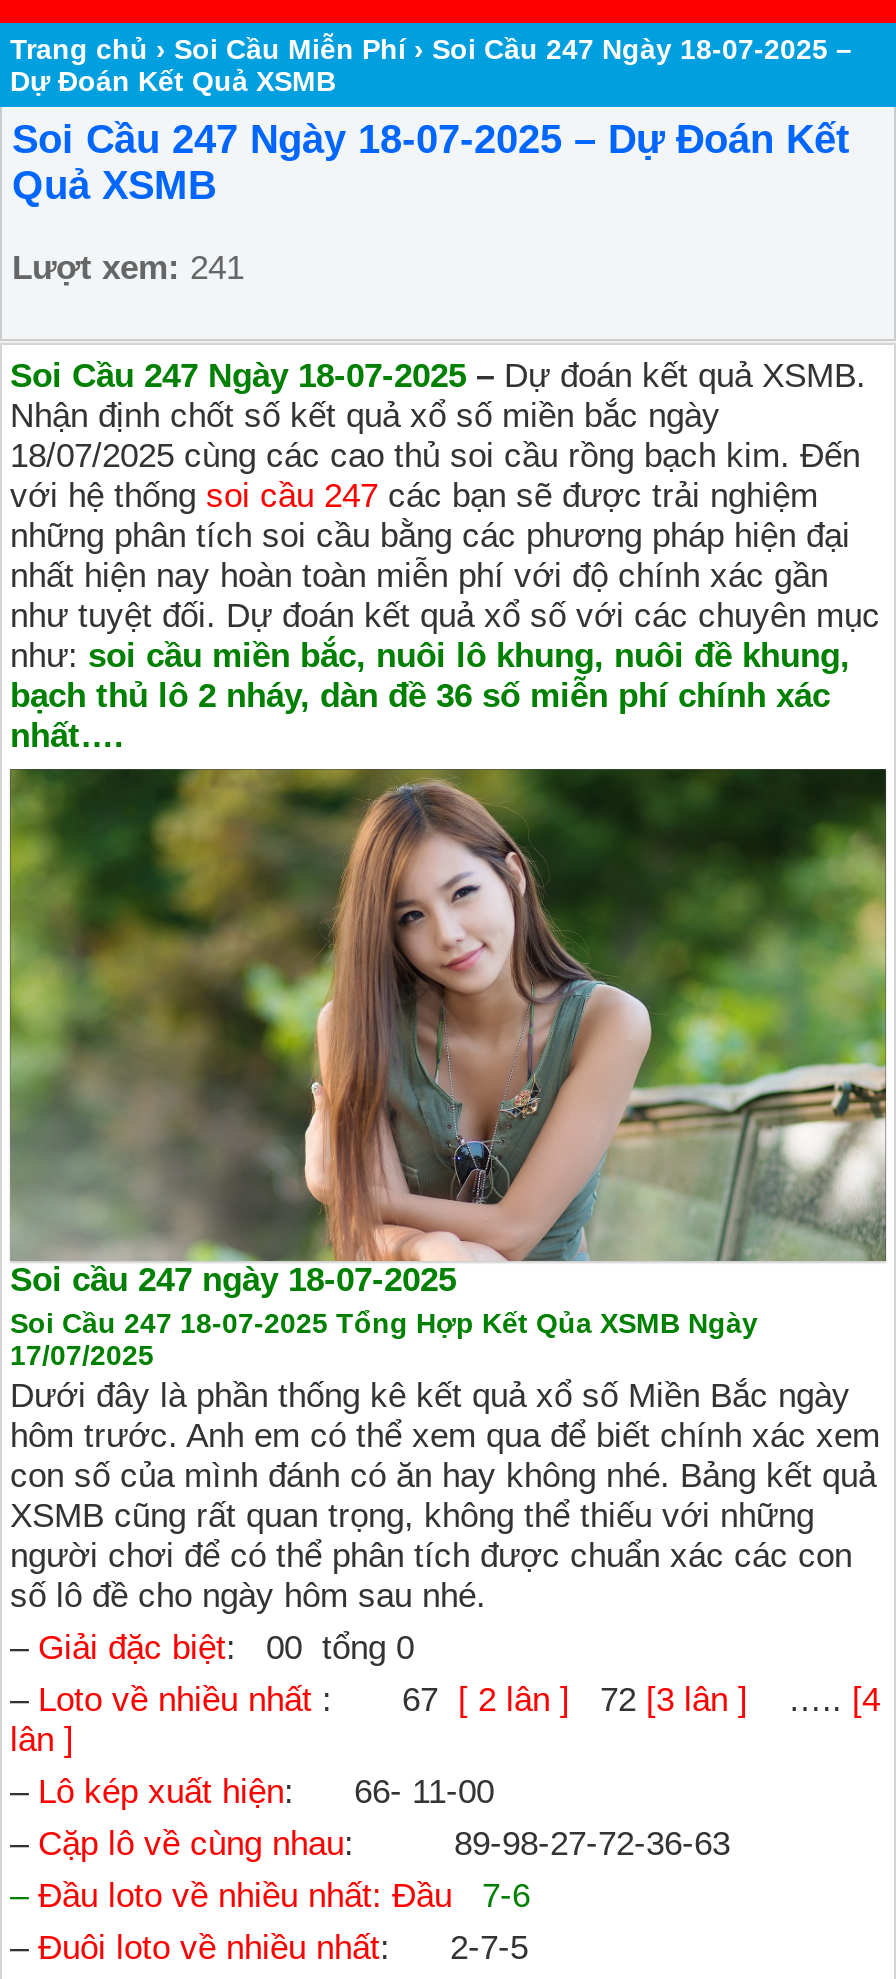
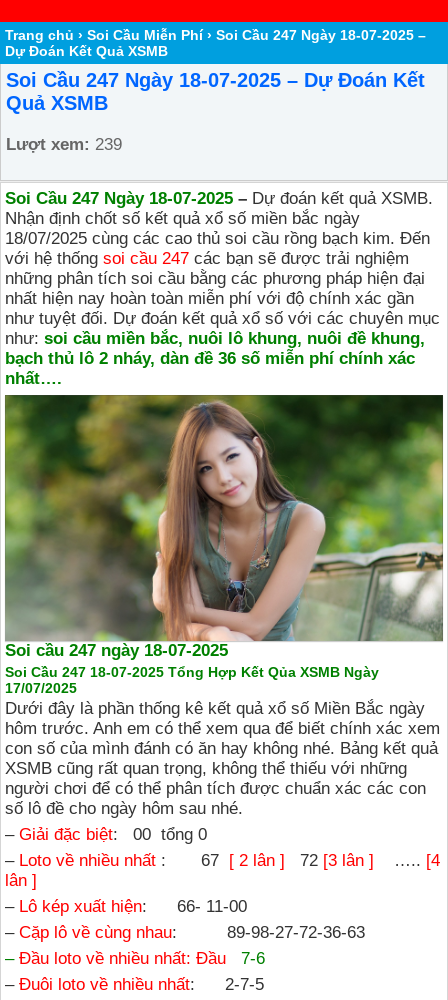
- Lượt xem: 241
+ Lượt xem: 239
